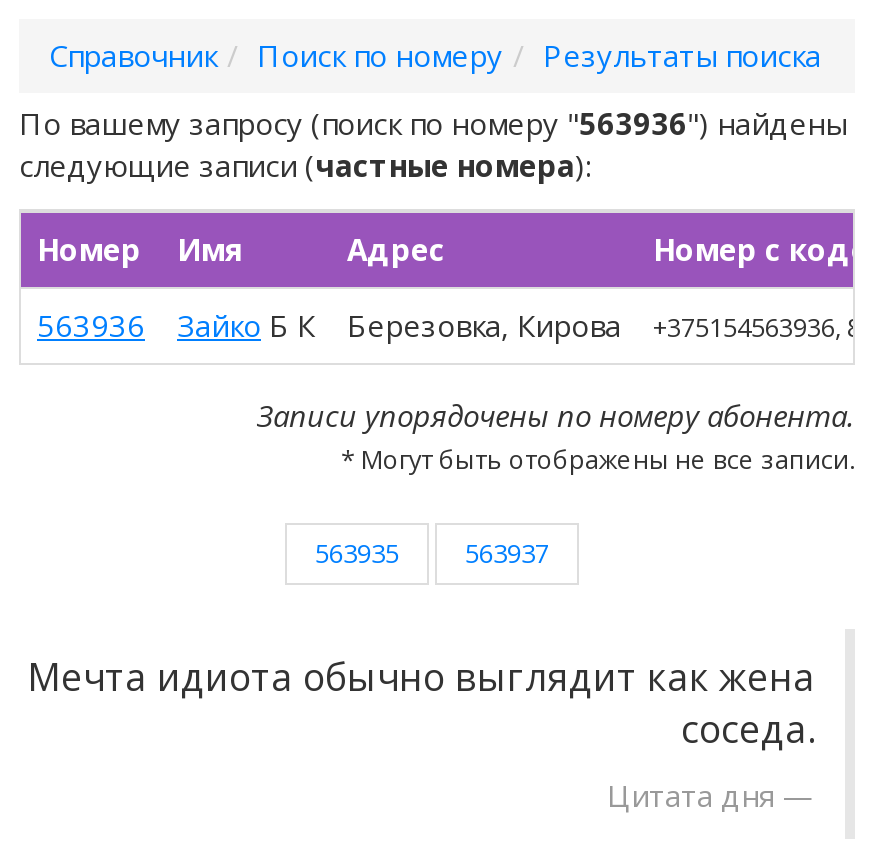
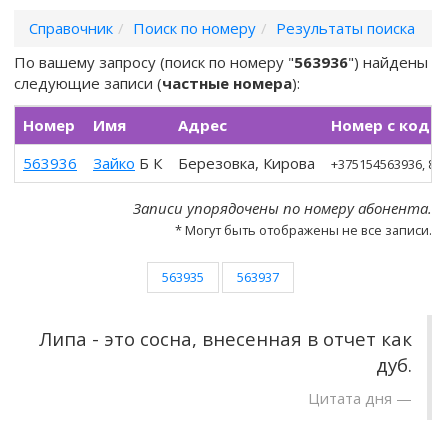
- Мечта идиота обычно выглядит как жена
- соседа.
+ Липа - это сосна, внесенная в отчет как
+ дуб.
